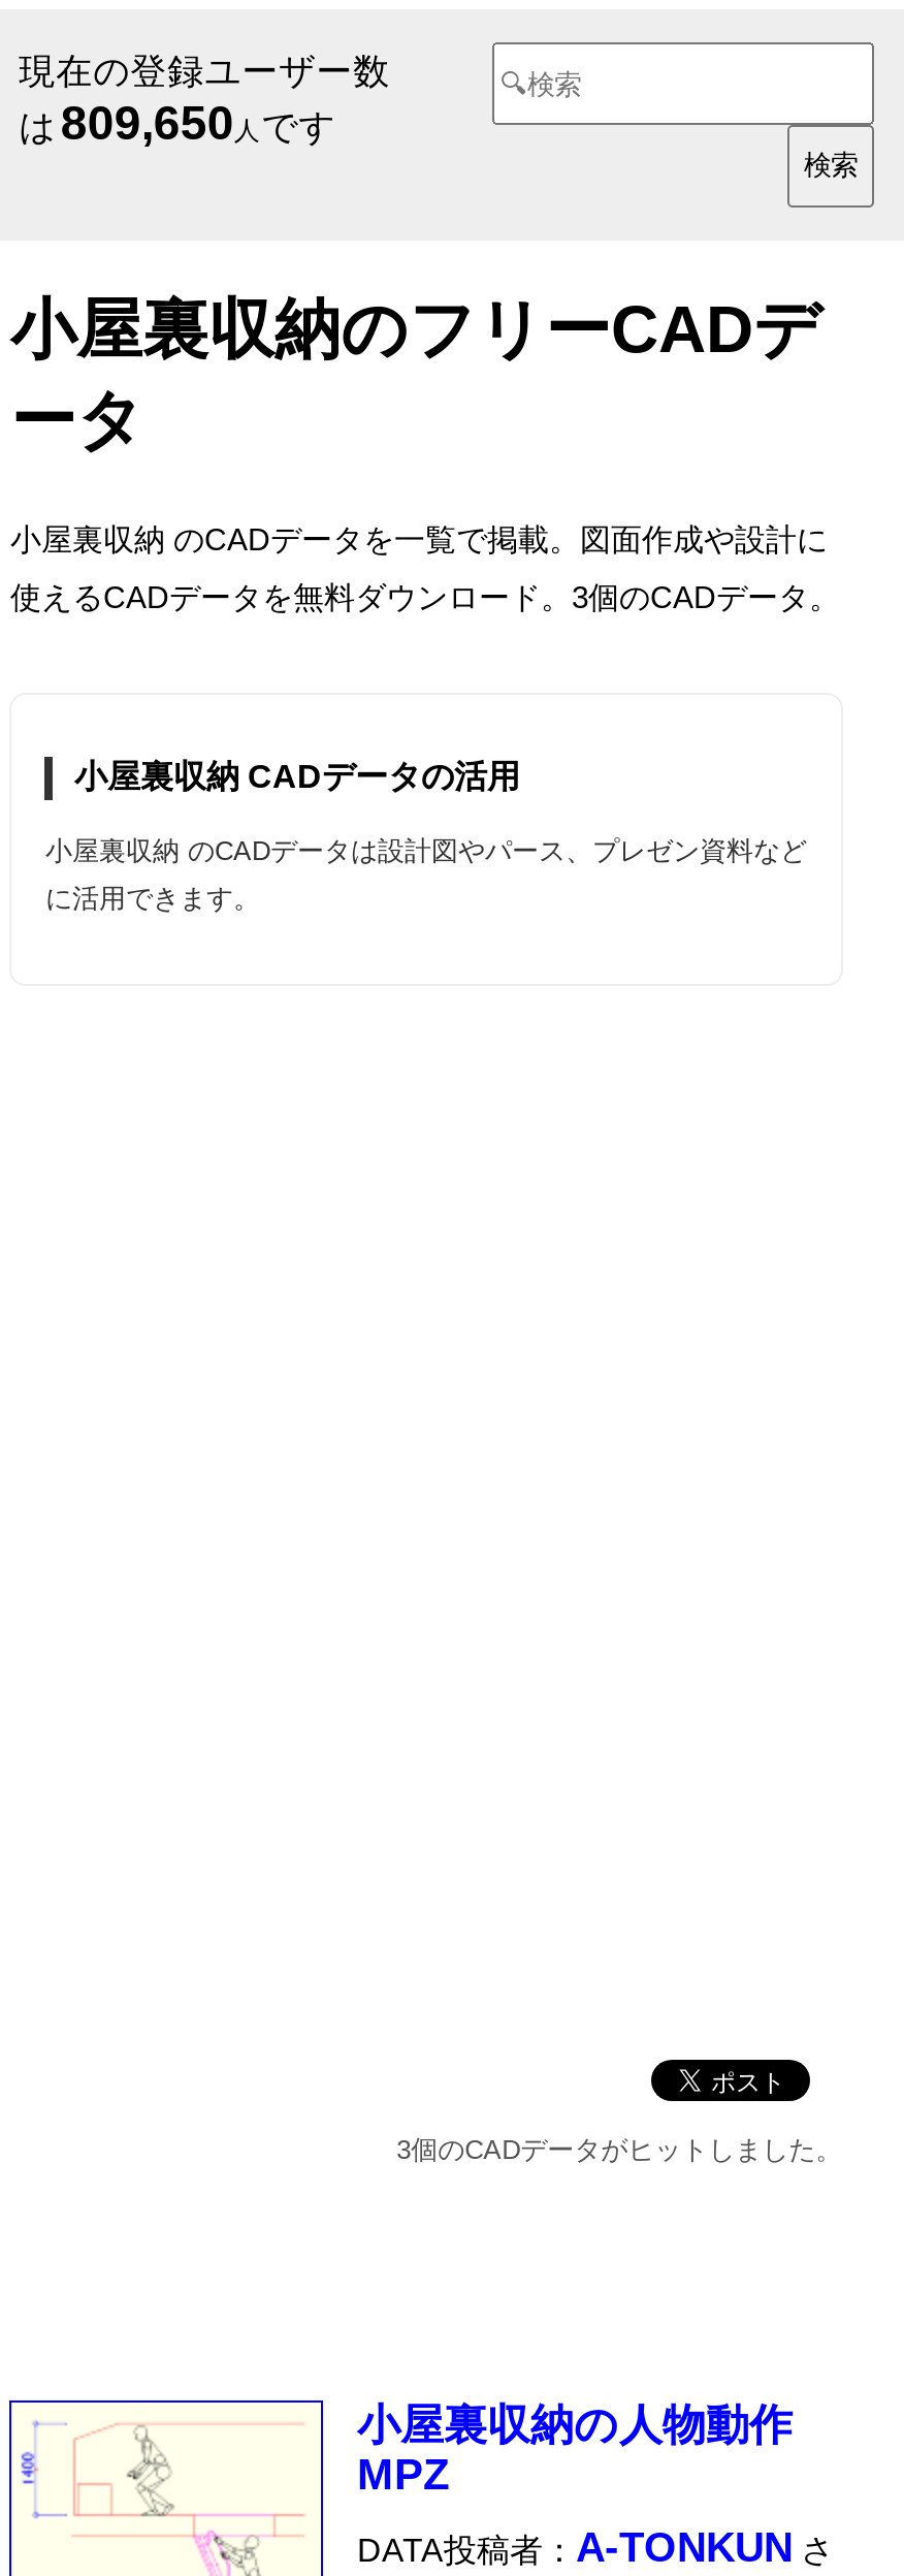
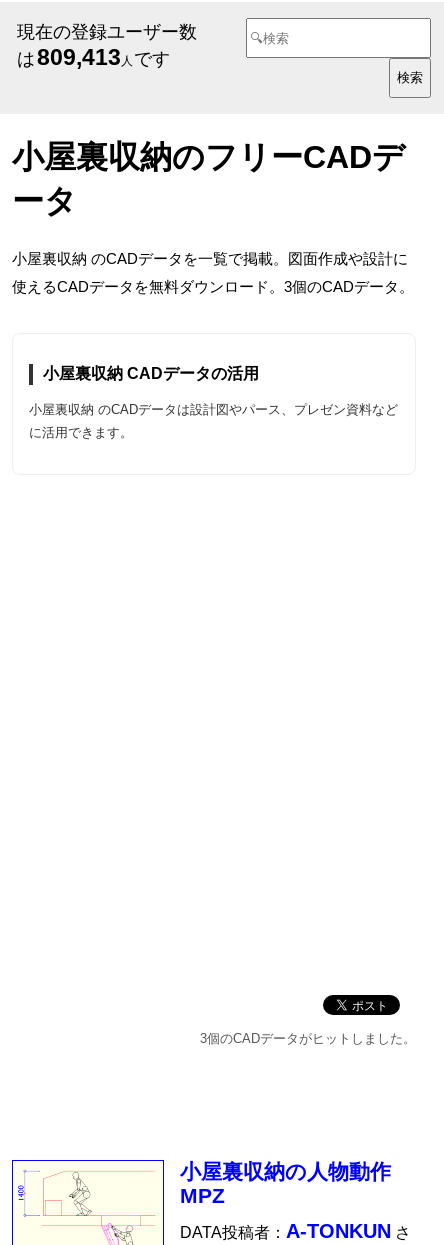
- は 809,650人 です
+ は 809,413人 です
